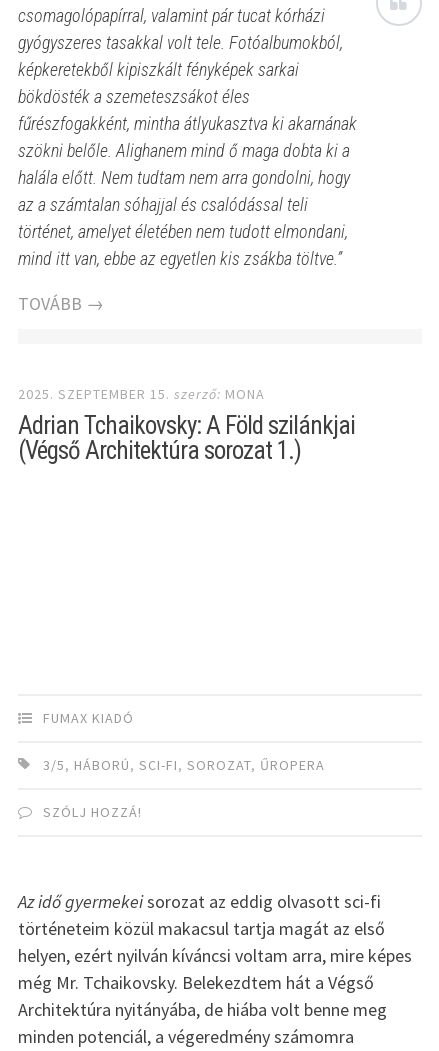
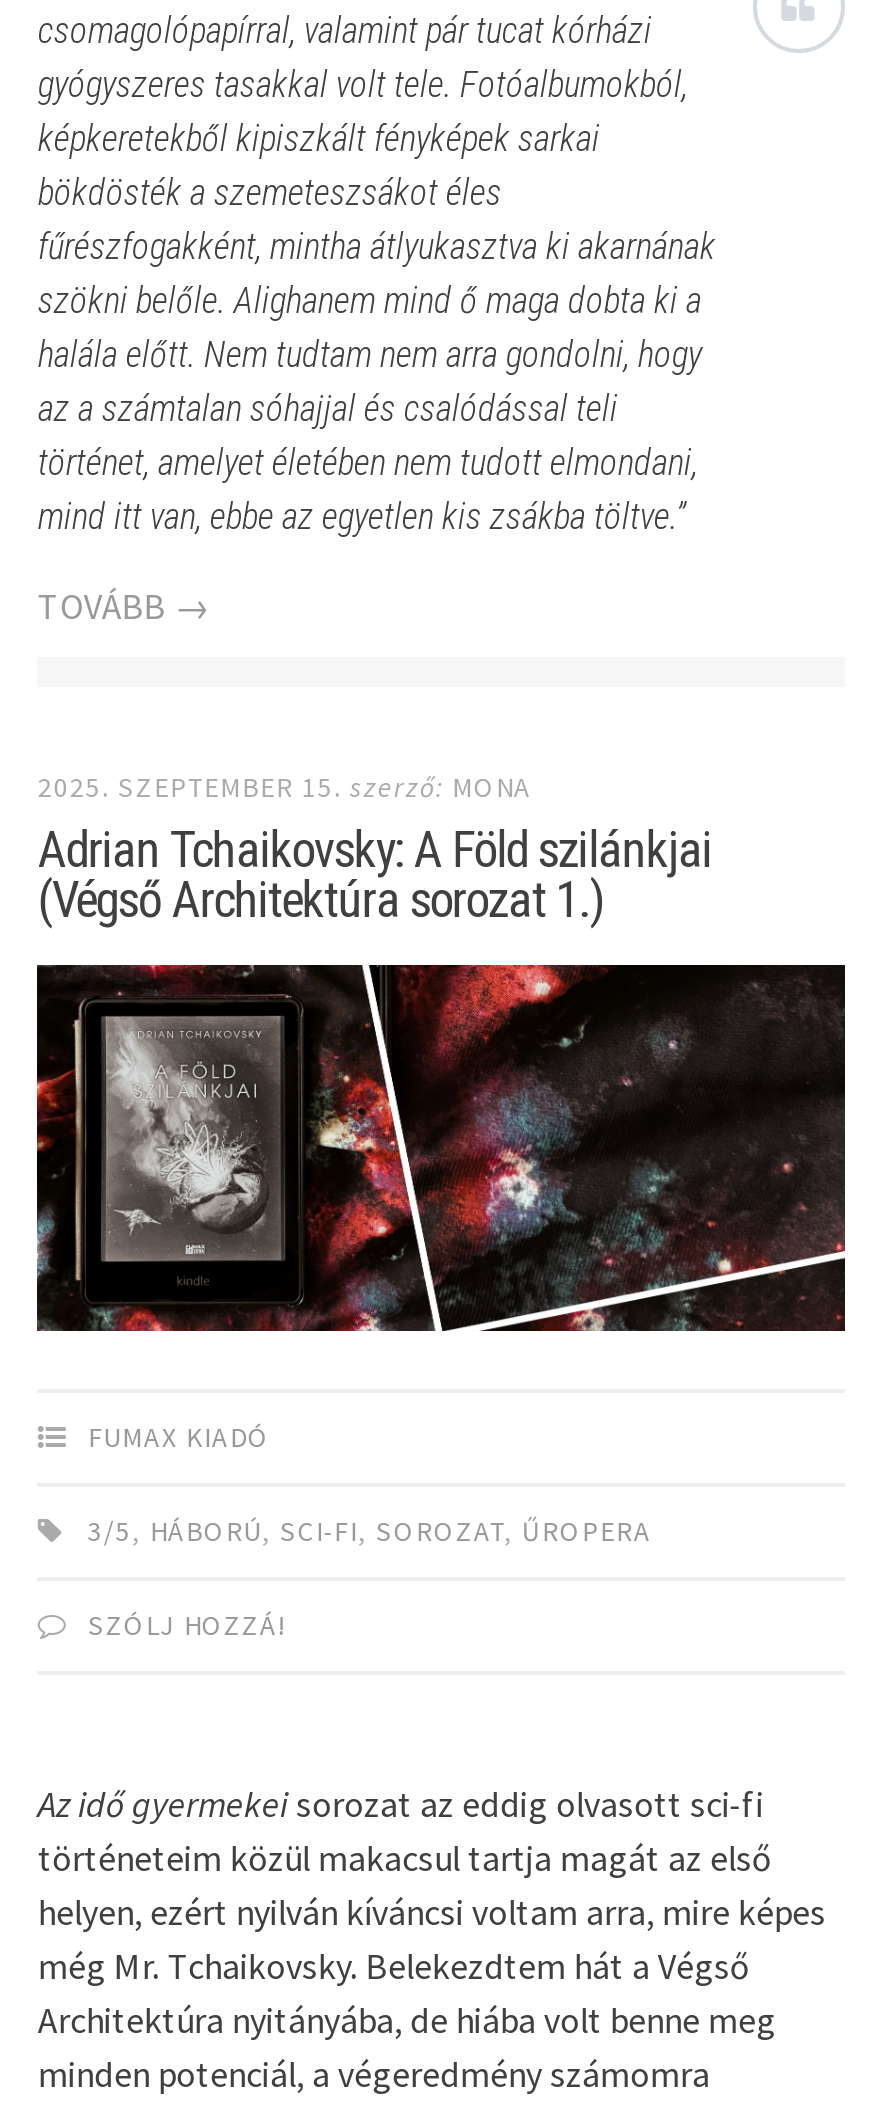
+ [image]
